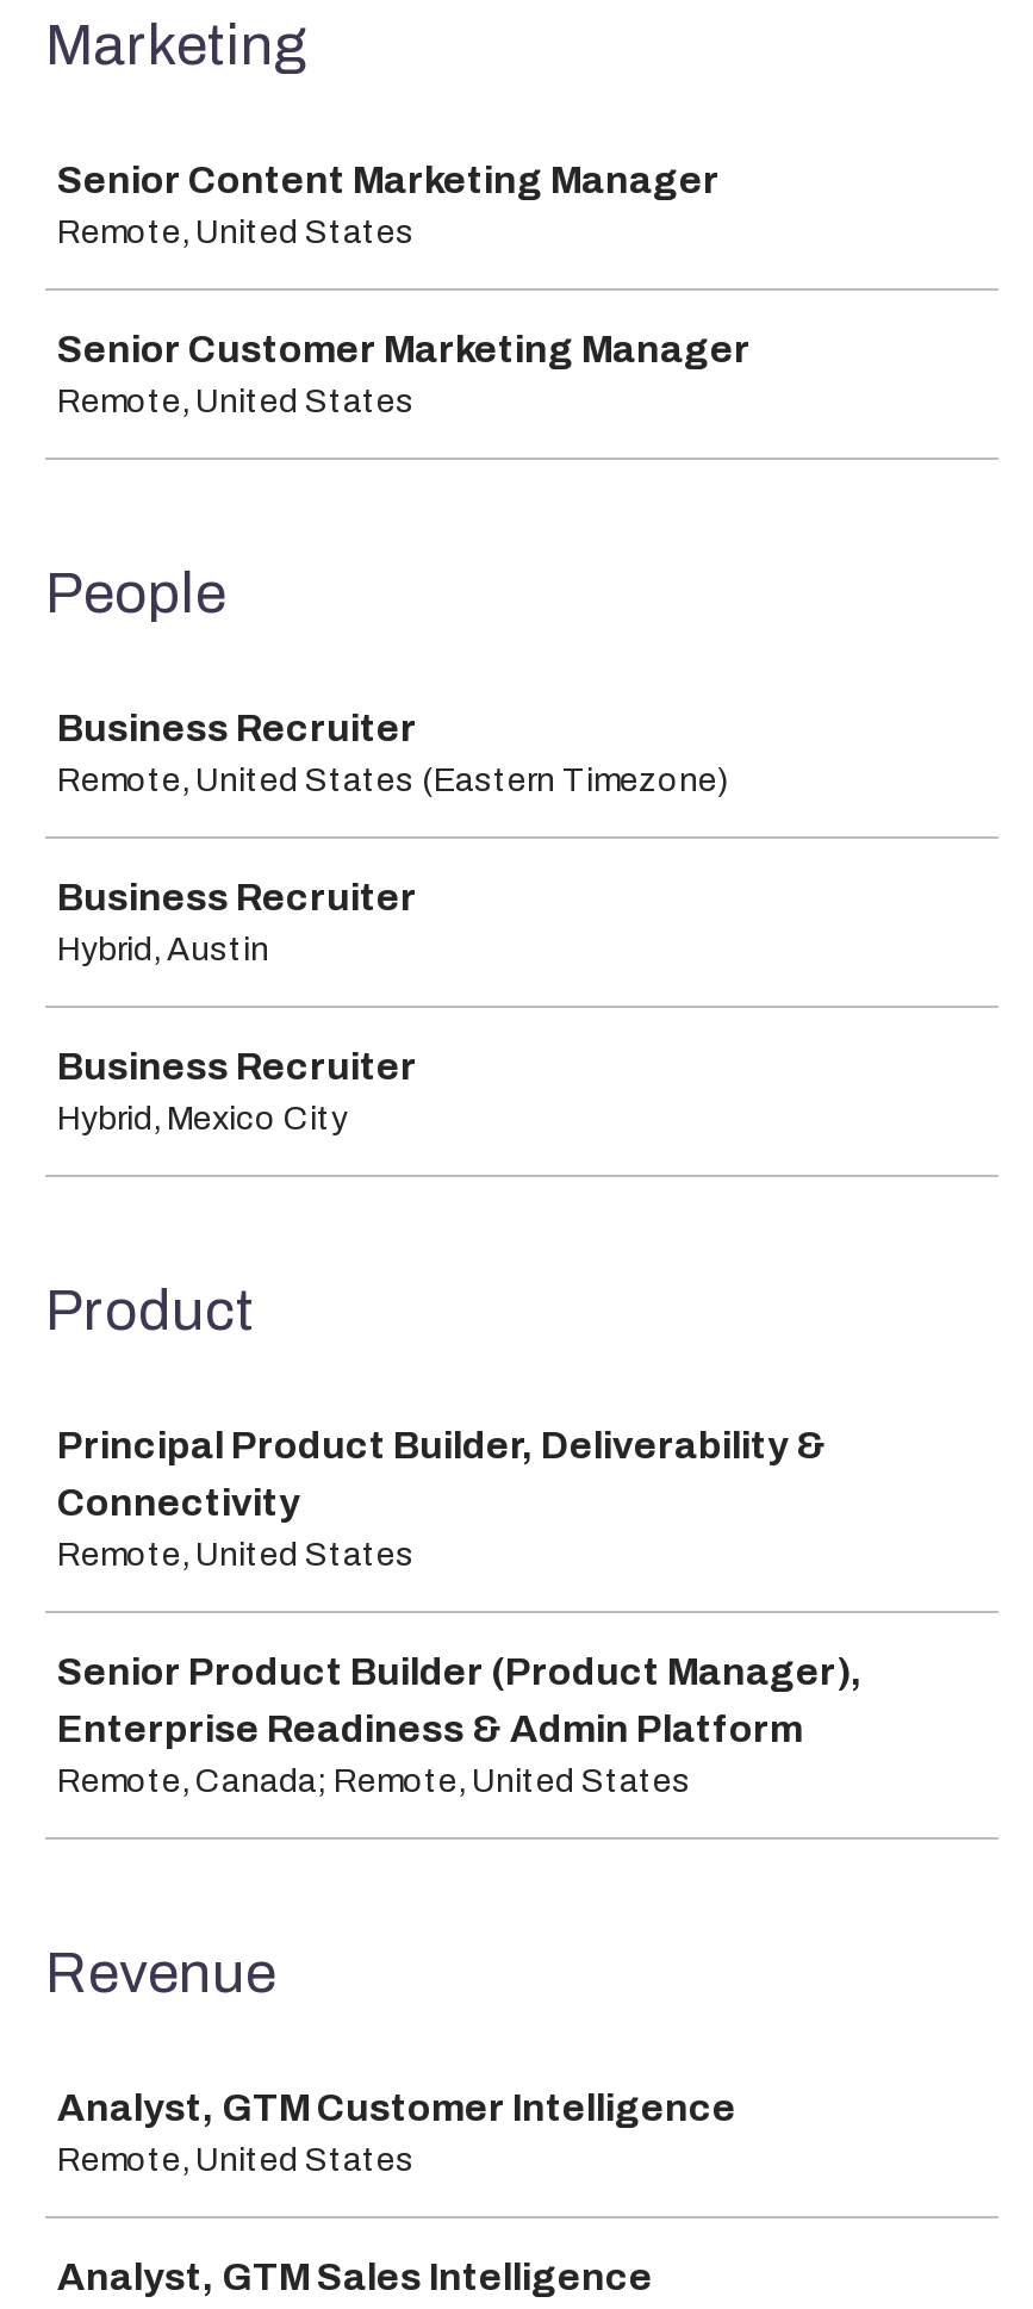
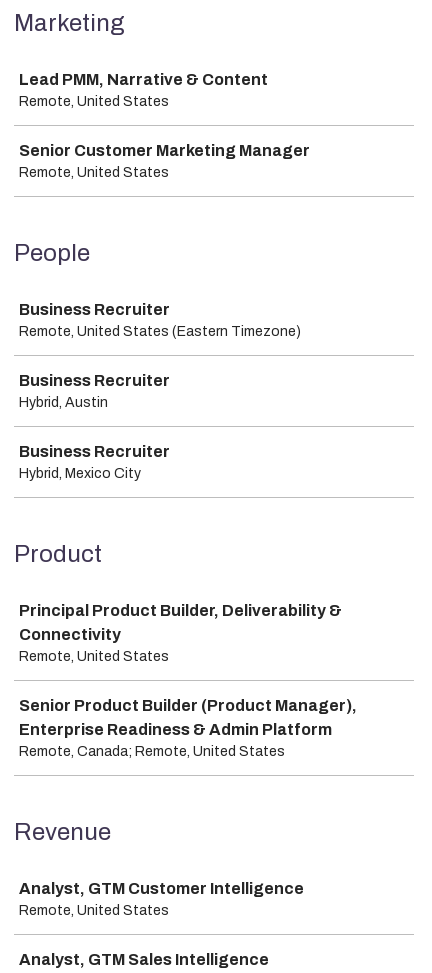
- Senior Content Marketing Manager
+ Lead PMM, Narrative & Content
